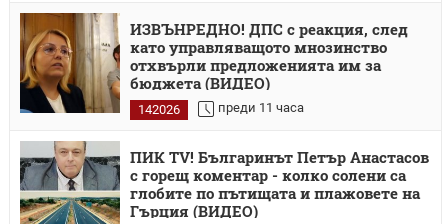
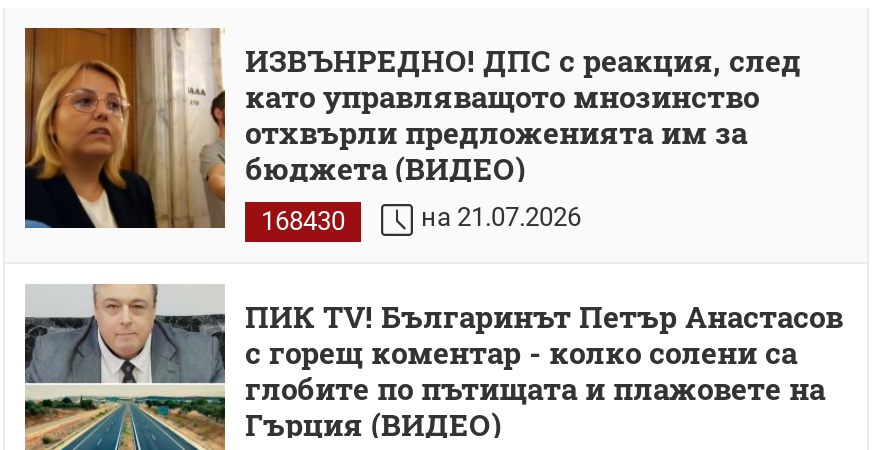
- 142026
- преди 11 часа
+ 168430
+ на 21.07.2026
